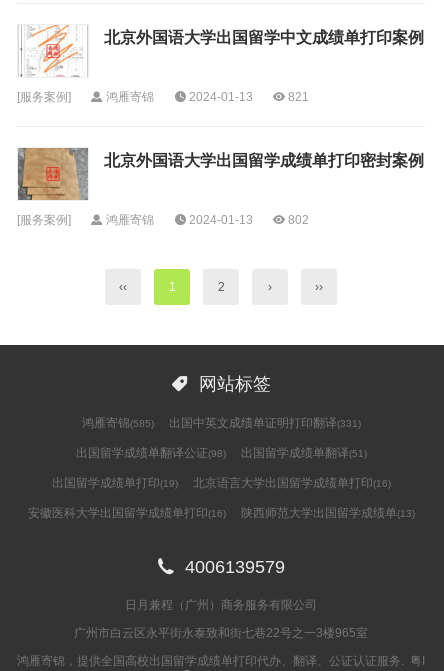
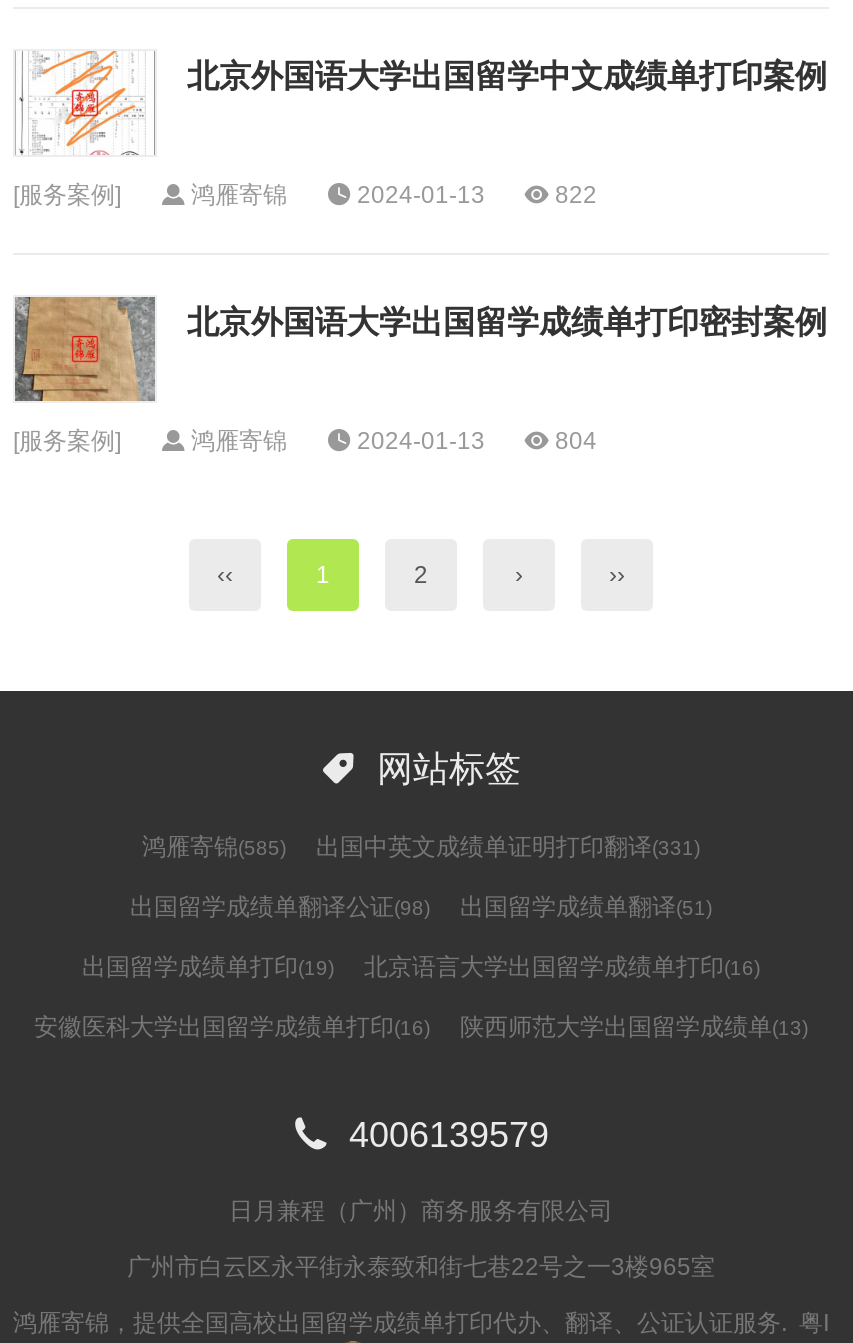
- 821
+ 822

- 802
+ 804
